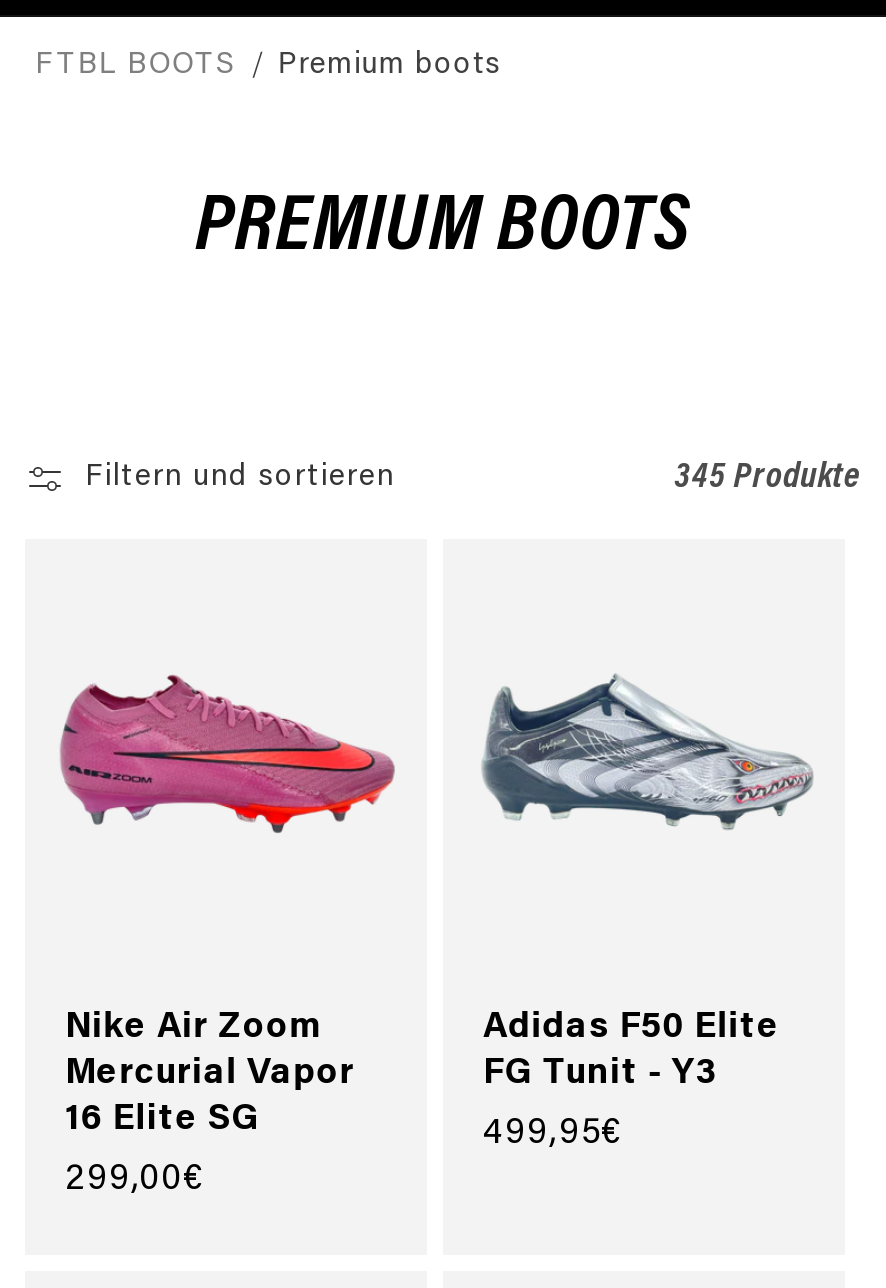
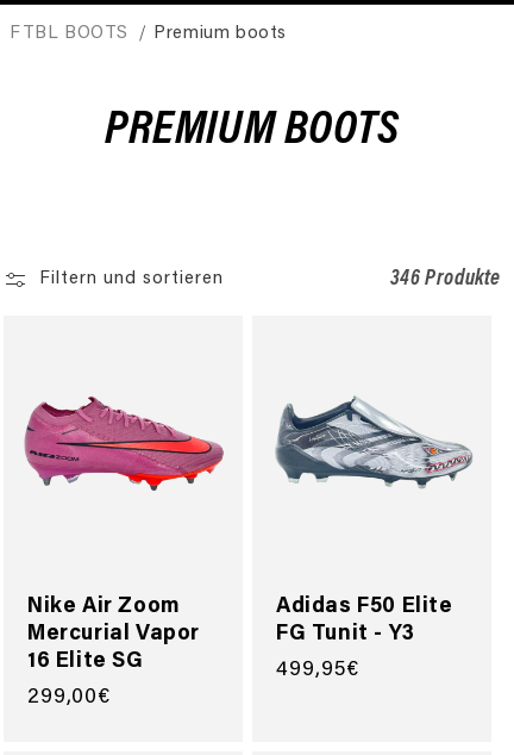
- 345 Produkte
+ 346 Produkte
